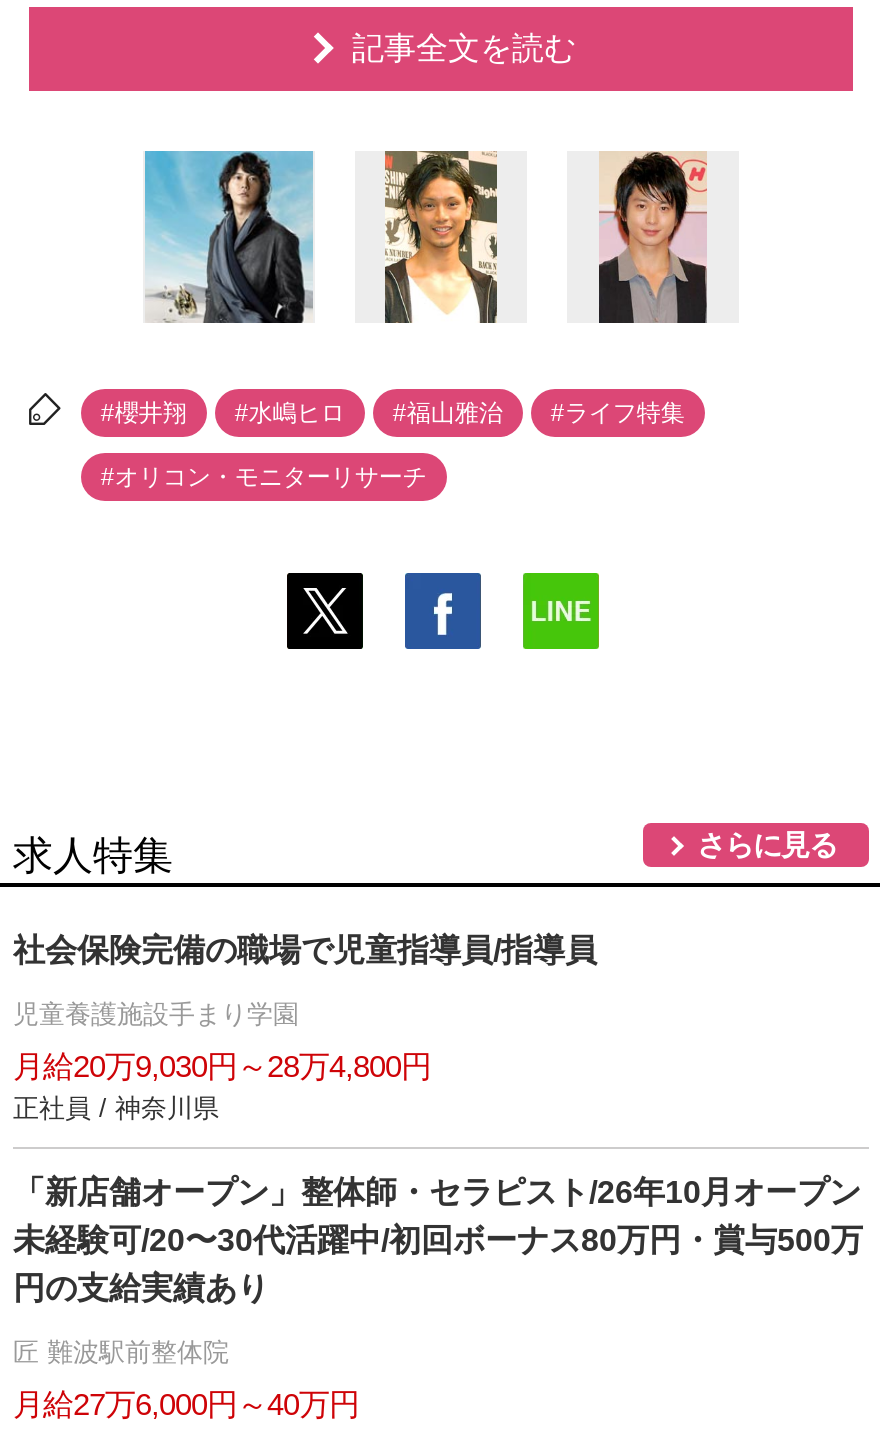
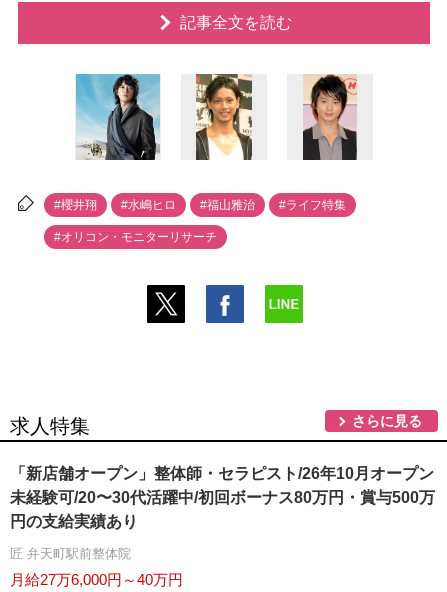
- 社会保険完備の職場で児童指導員/指導員
- 児童養護施設手まり学園
- 月給20万9,030円～28万4,800円
- 正社員 / 神奈川県

- 匠 難波駅前整体院
+ 匠 弁天町駅前整体院
